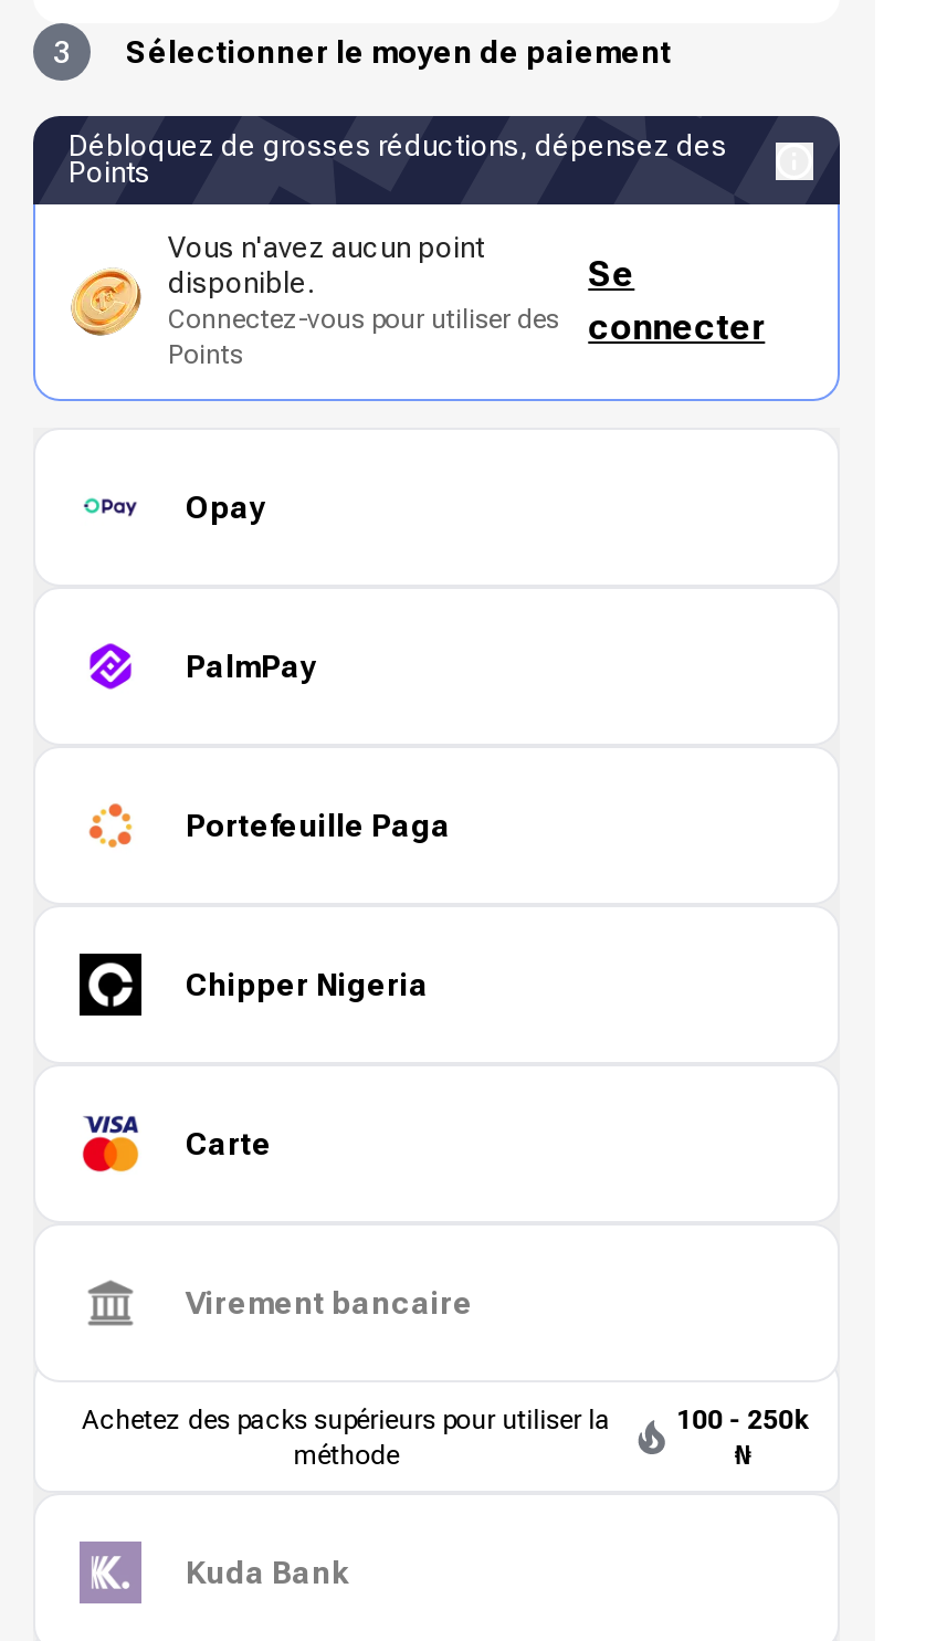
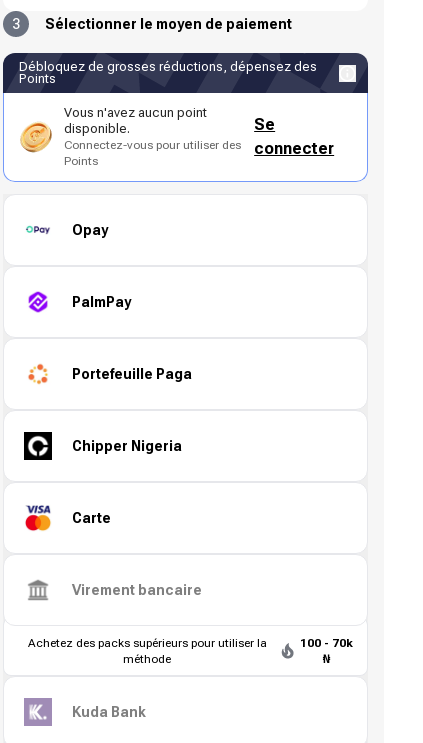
- 100 - 250k
+ 100 - 70k
